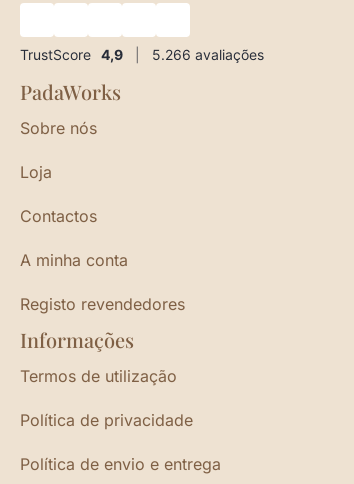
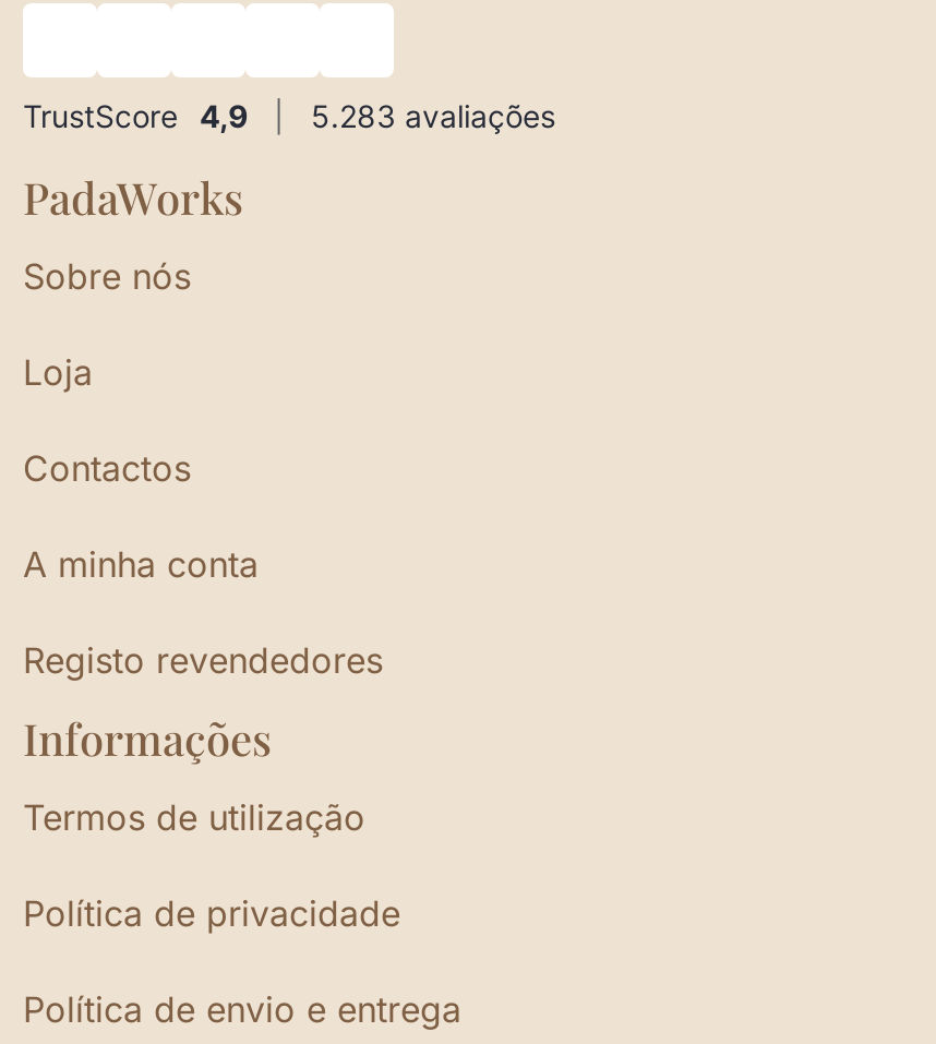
- 5.266 avaliações
+ 5.283 avaliações
